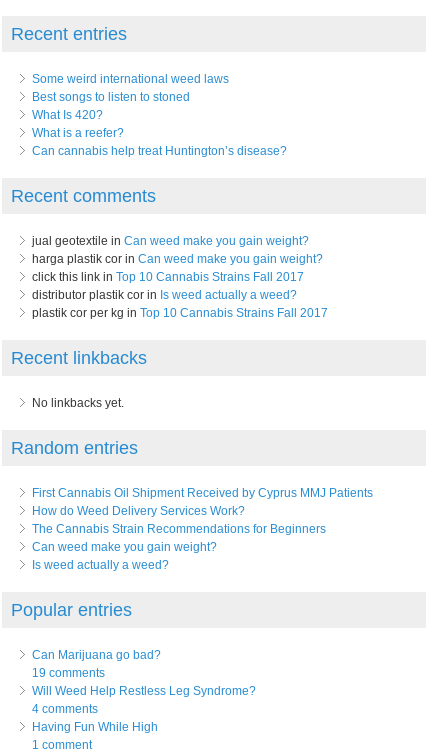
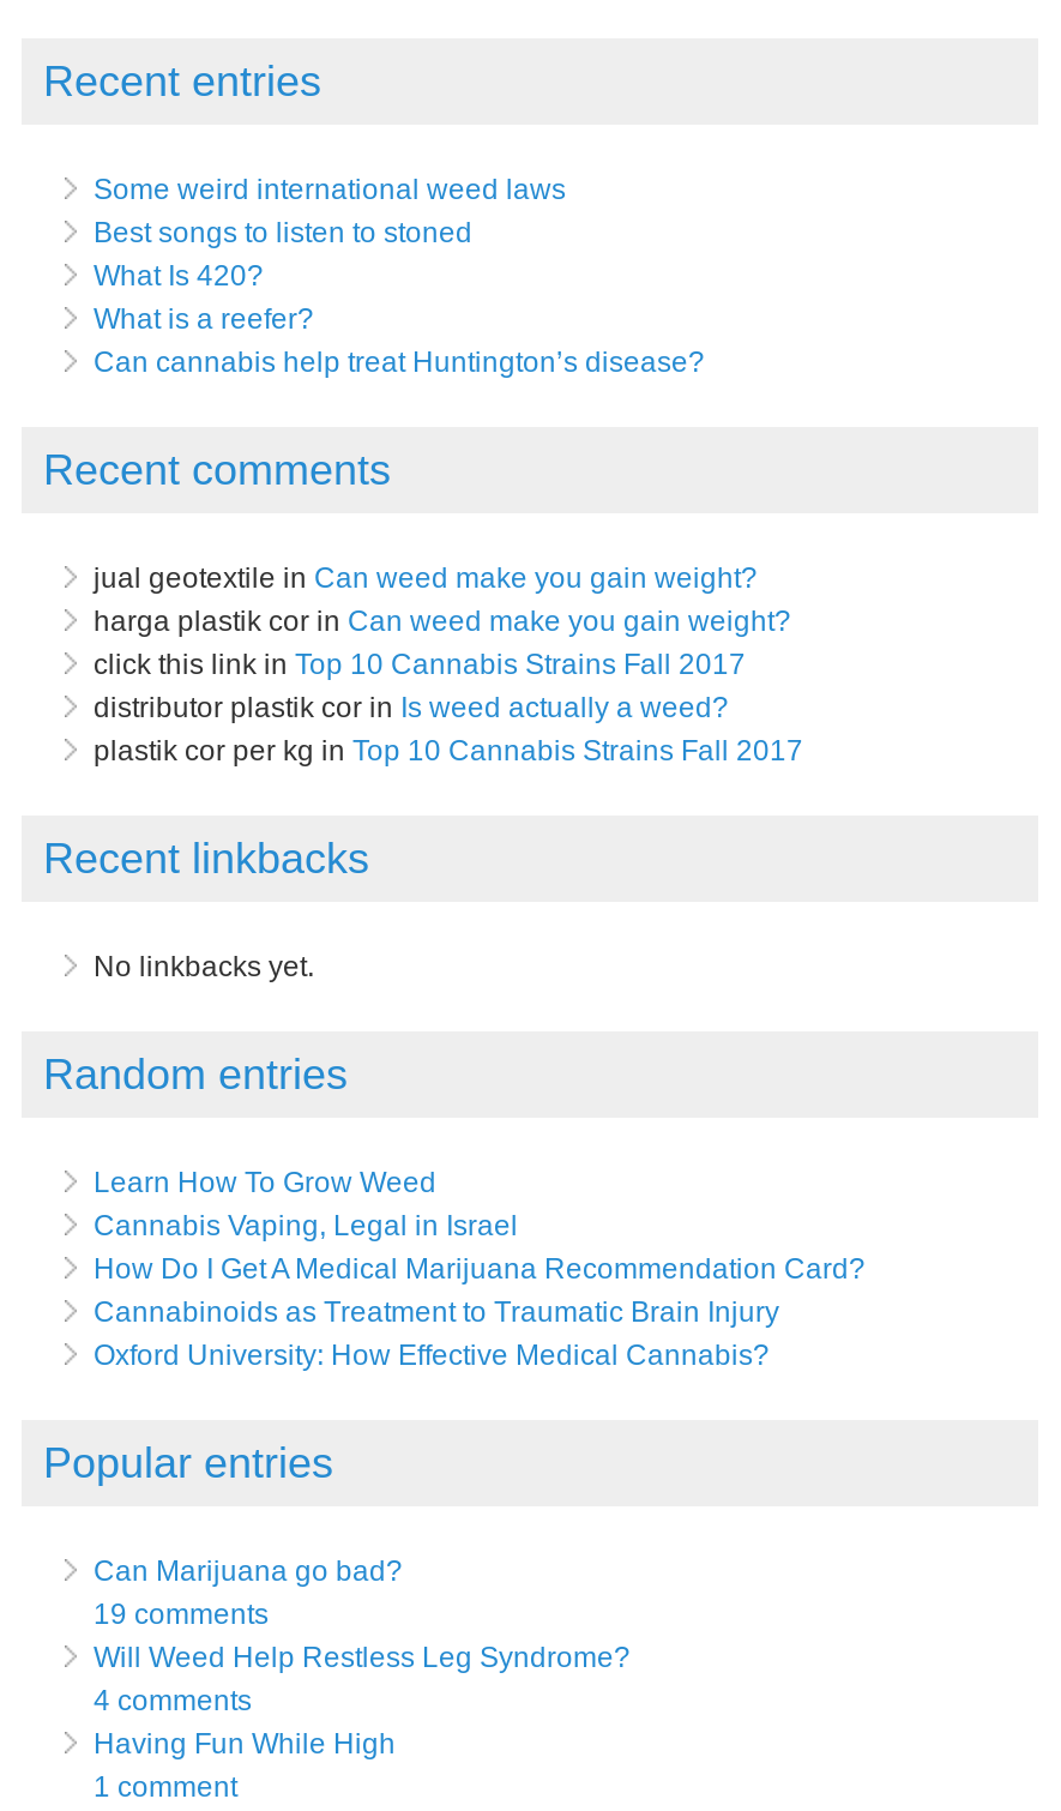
- First Cannabis Oil Shipment Received by Cyprus MMJ Patients
- How do Weed Delivery Services Work?
- The Cannabis Strain Recommendations for Beginners
- Can weed make you gain weight?
- Is weed actually a weed?
+ Learn How To Grow Weed
+ Cannabis Vaping, Legal in Israel
+ How Do I Get A Medical Marijuana Recommendation Card?
+ Cannabinoids as Treatment to Traumatic Brain Injury
+ Oxford University: How Effective Medical Cannabis?
